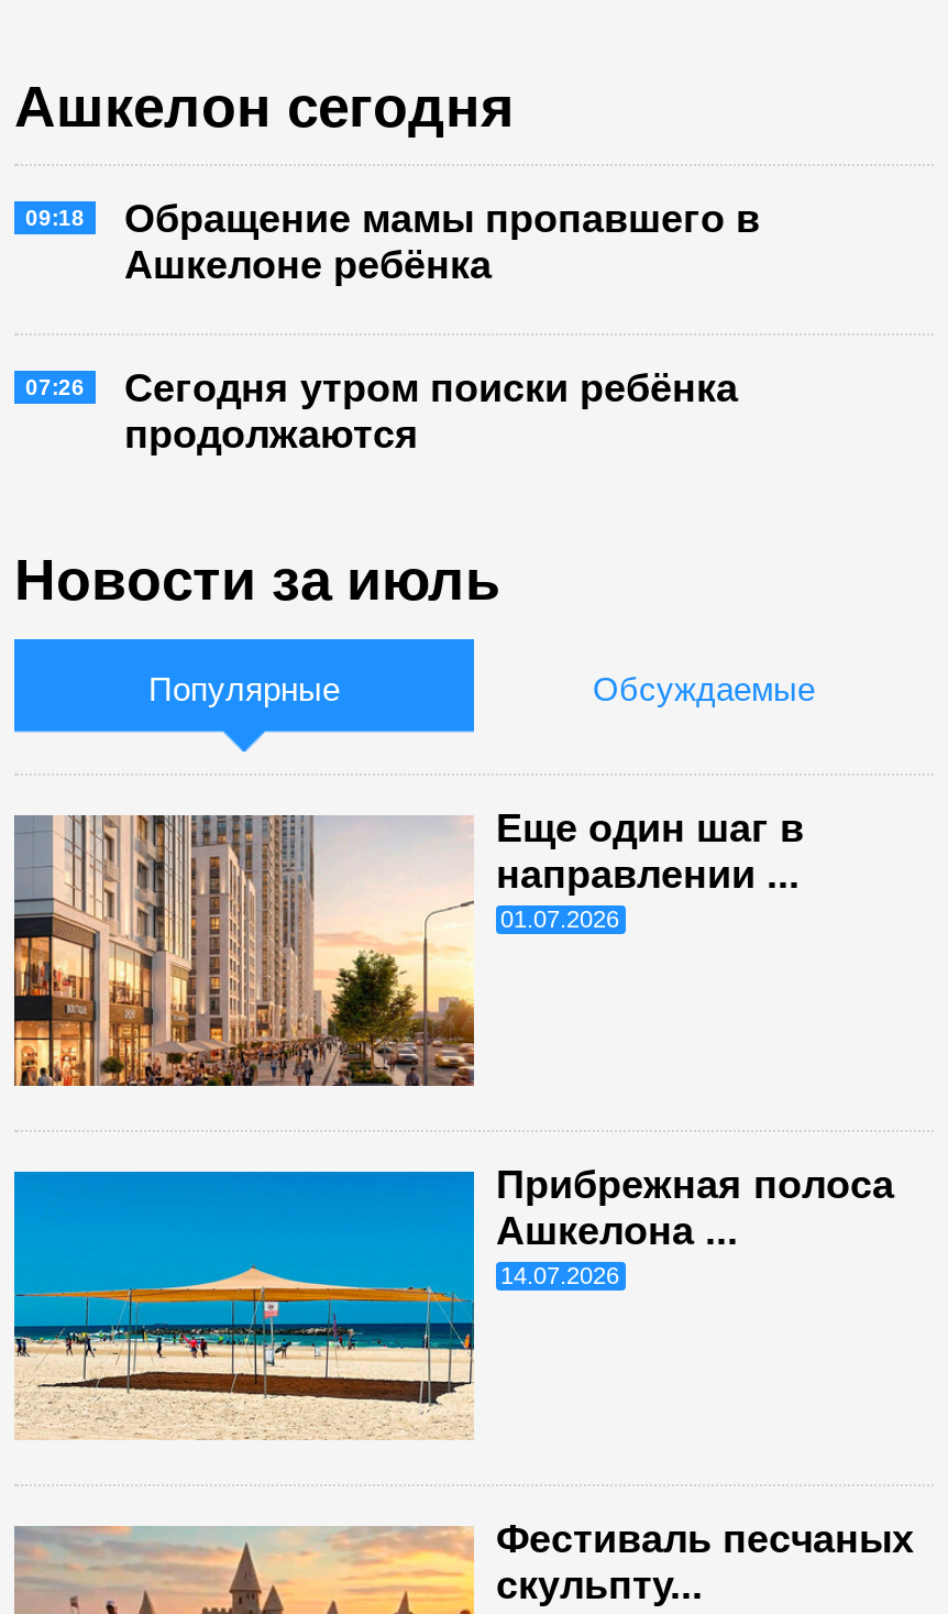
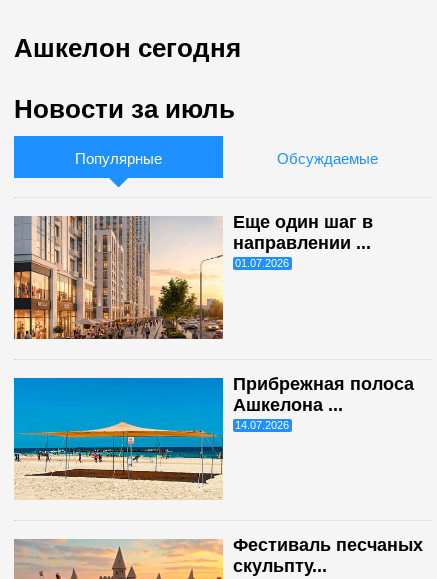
- 09:18
- Обращение мамы пропавшего в
- Ашкелоне ребёнка
- 07:26
- Сегодня утром поиски ребёнка
- продолжаются
